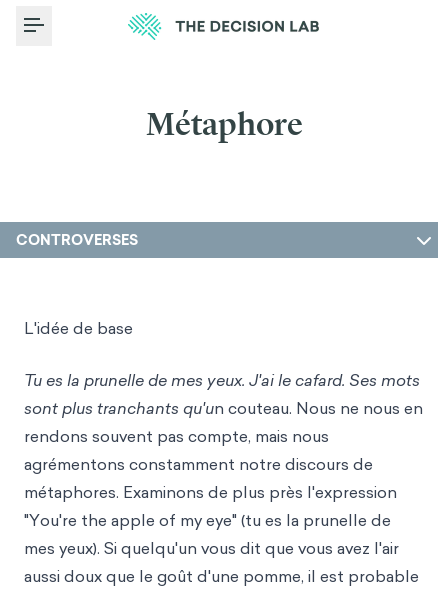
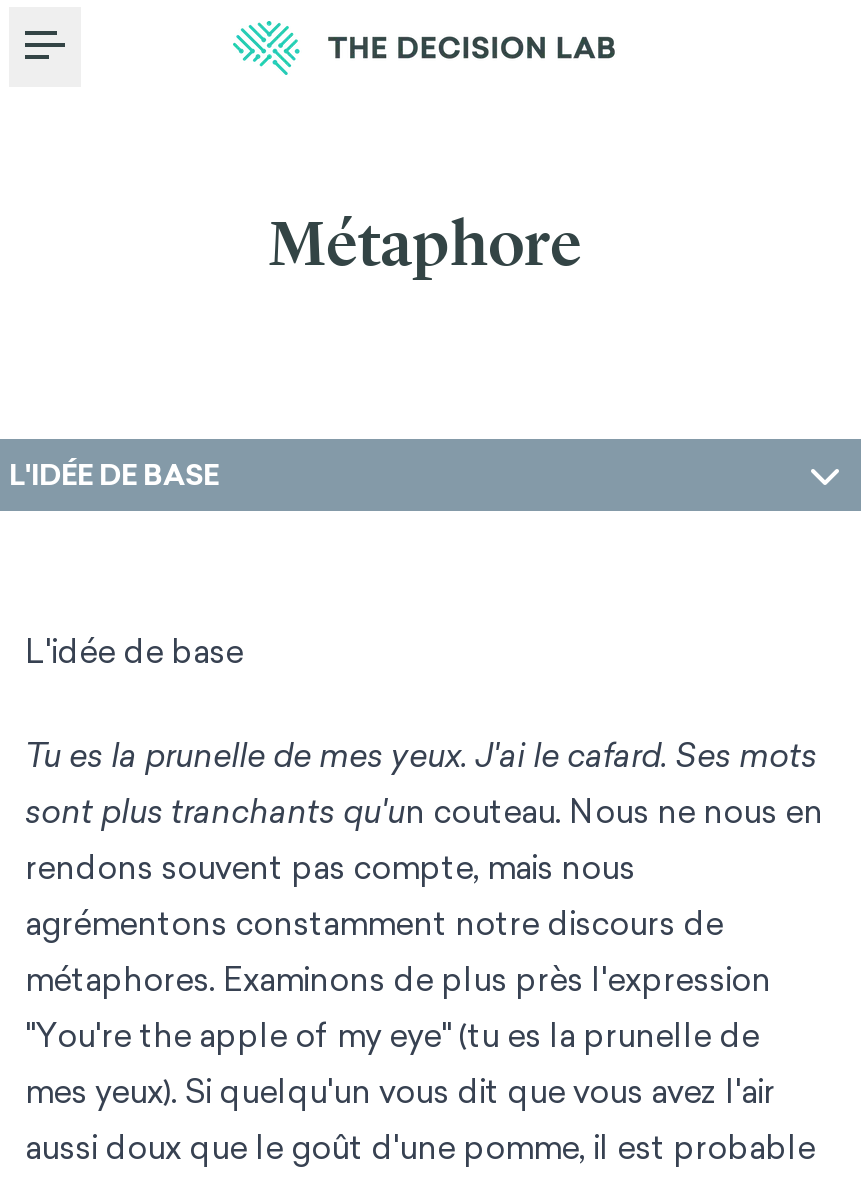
- CONTROVERSES
+ L'IDÉE DE BASE
